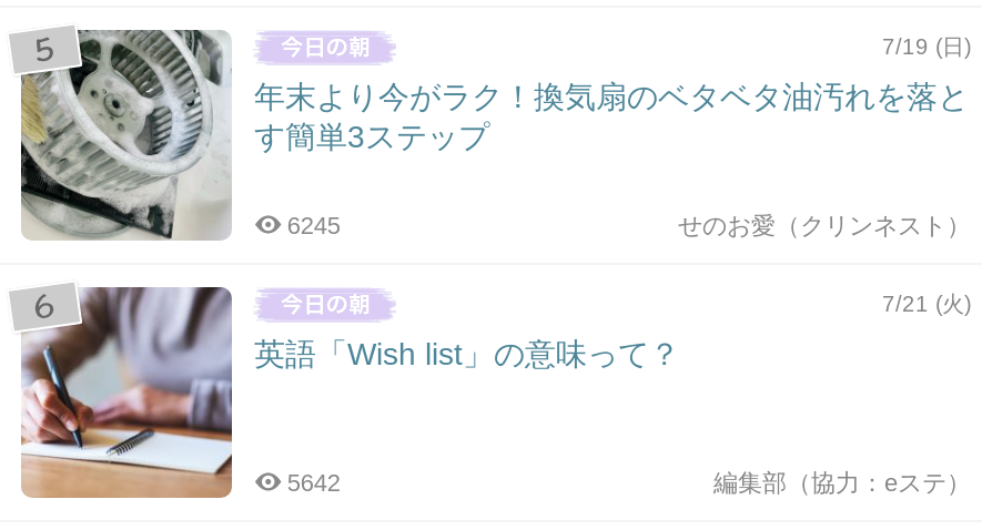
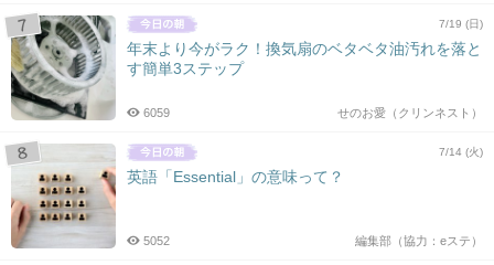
- 6245
+ 6059

- [image]
- 英語「Wish list」の意味って？
+ [image]
+ 英語「Essential」の意味って？

- 7/21 (火)
+ 7/14 (火)

- 5642
+ 5052
